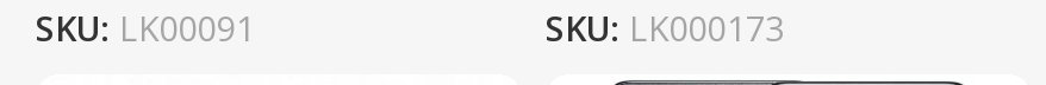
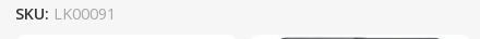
- SKU: LK000173
